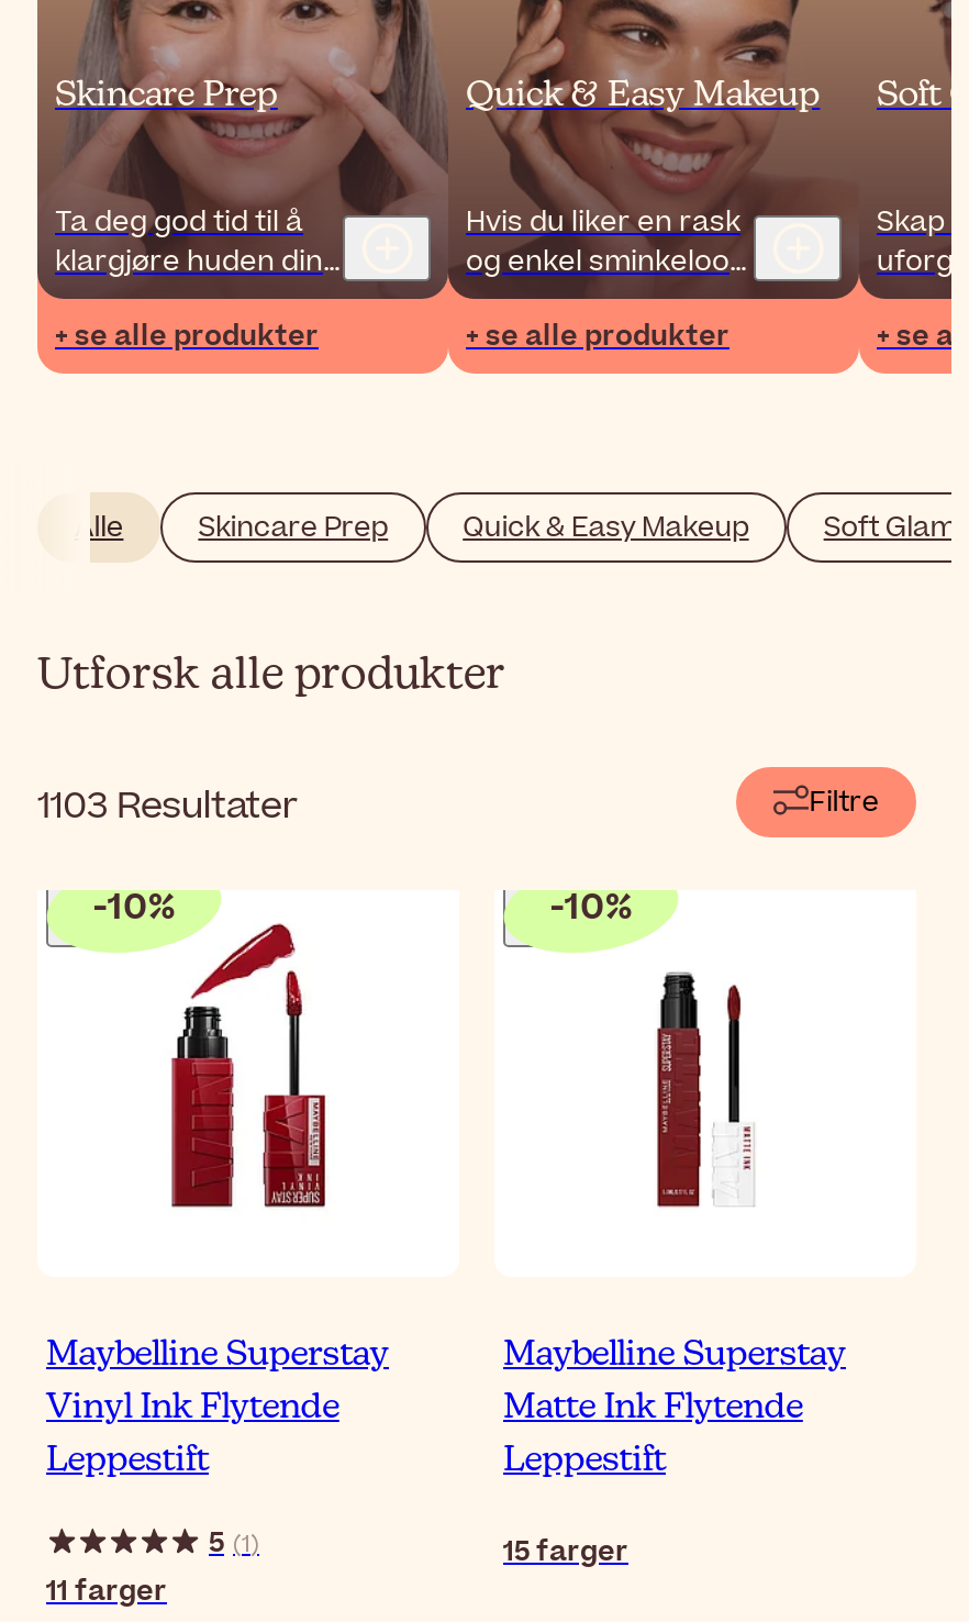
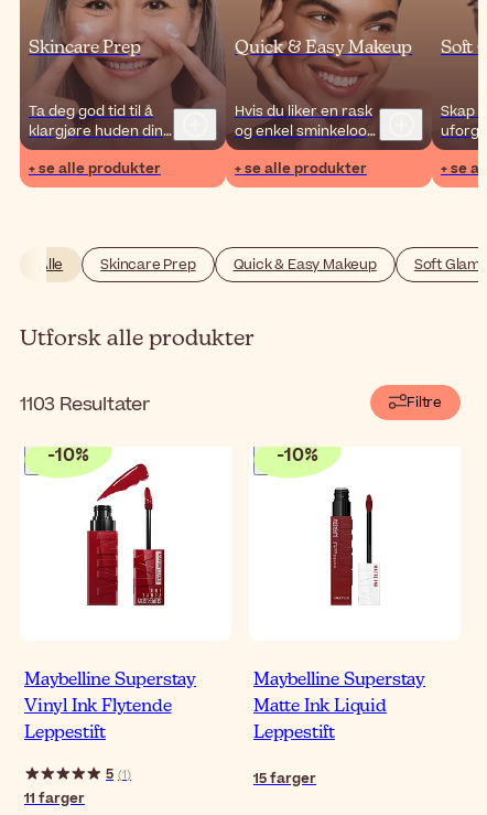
- Matte Ink Flytende
+ Matte Ink Liquid
